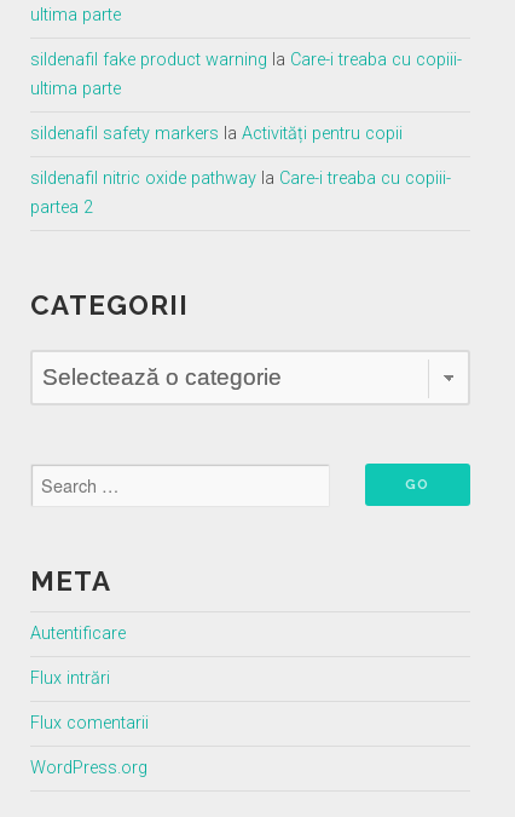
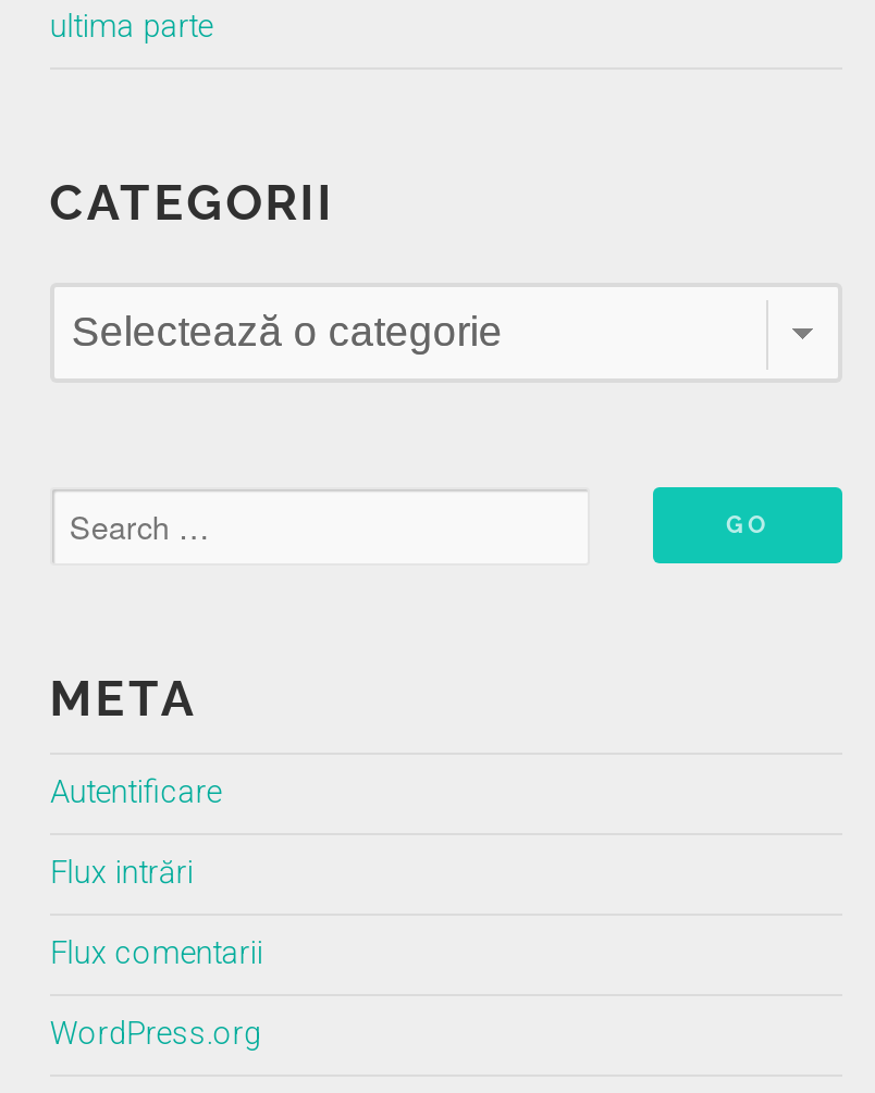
- sildenafil fake product warning la Care-i treaba cu copiii-
- ultima parte
- sildenafil safety markers la Activități pentru copii
- sildenafil nitric oxide pathway la Care-i treaba cu copiii-
- partea 2
